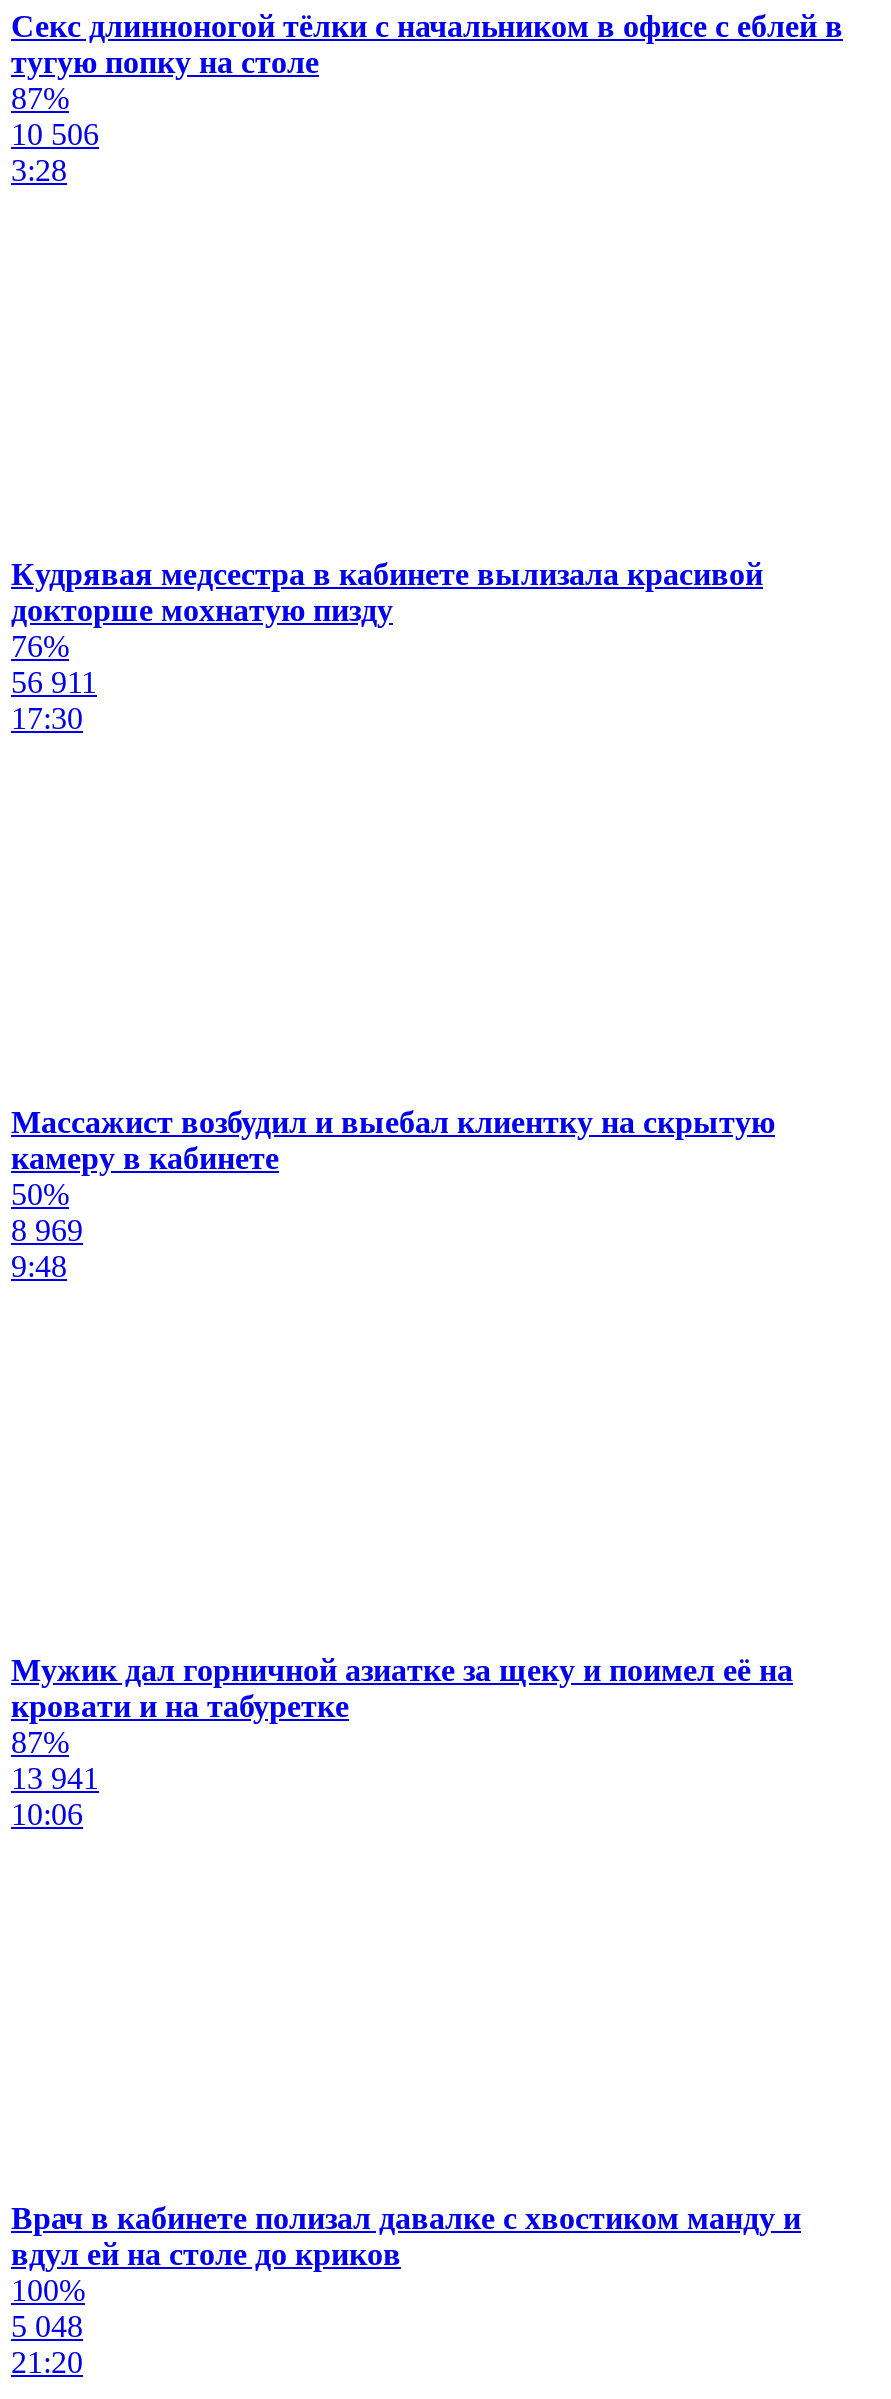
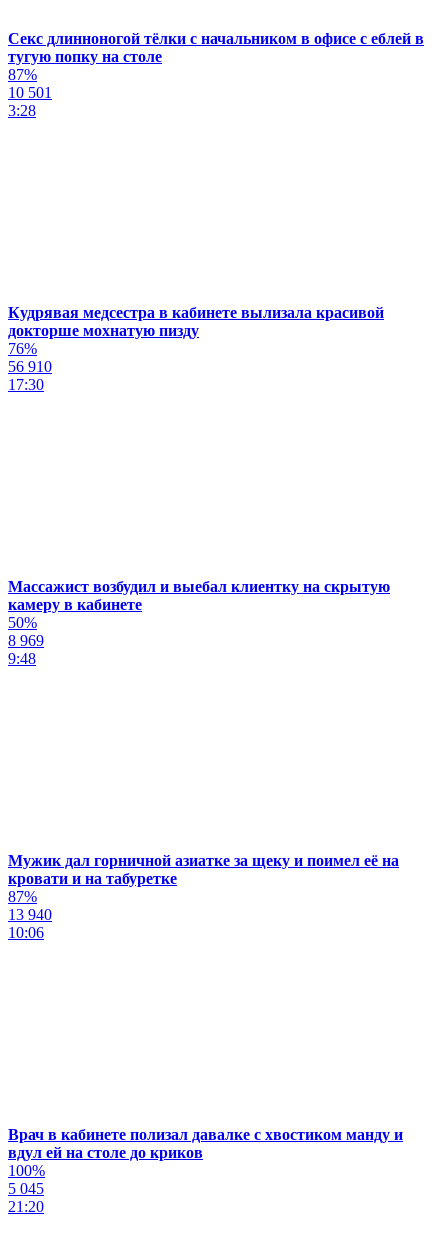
- 10 506
+ 10 501

- 56 911
+ 56 910

- 13 941
+ 13 940

- 5 048
+ 5 045
